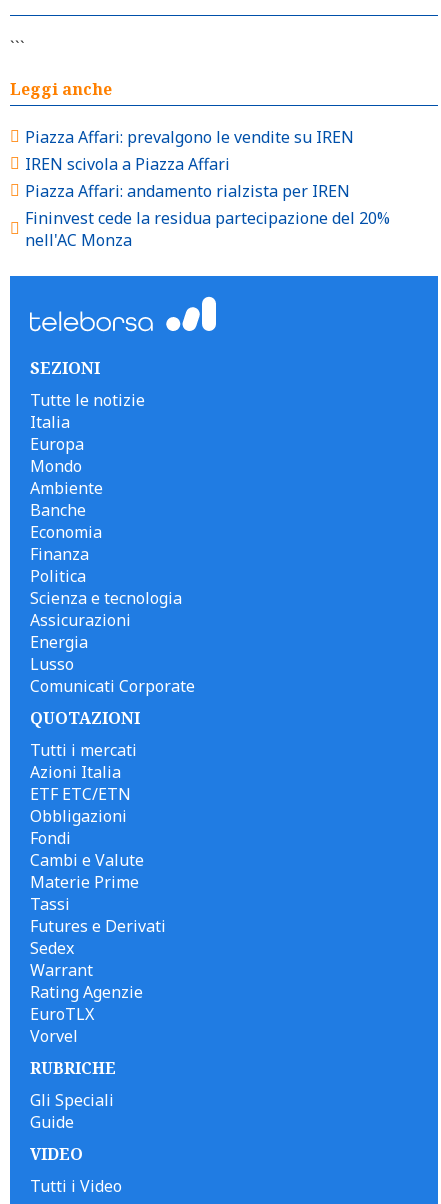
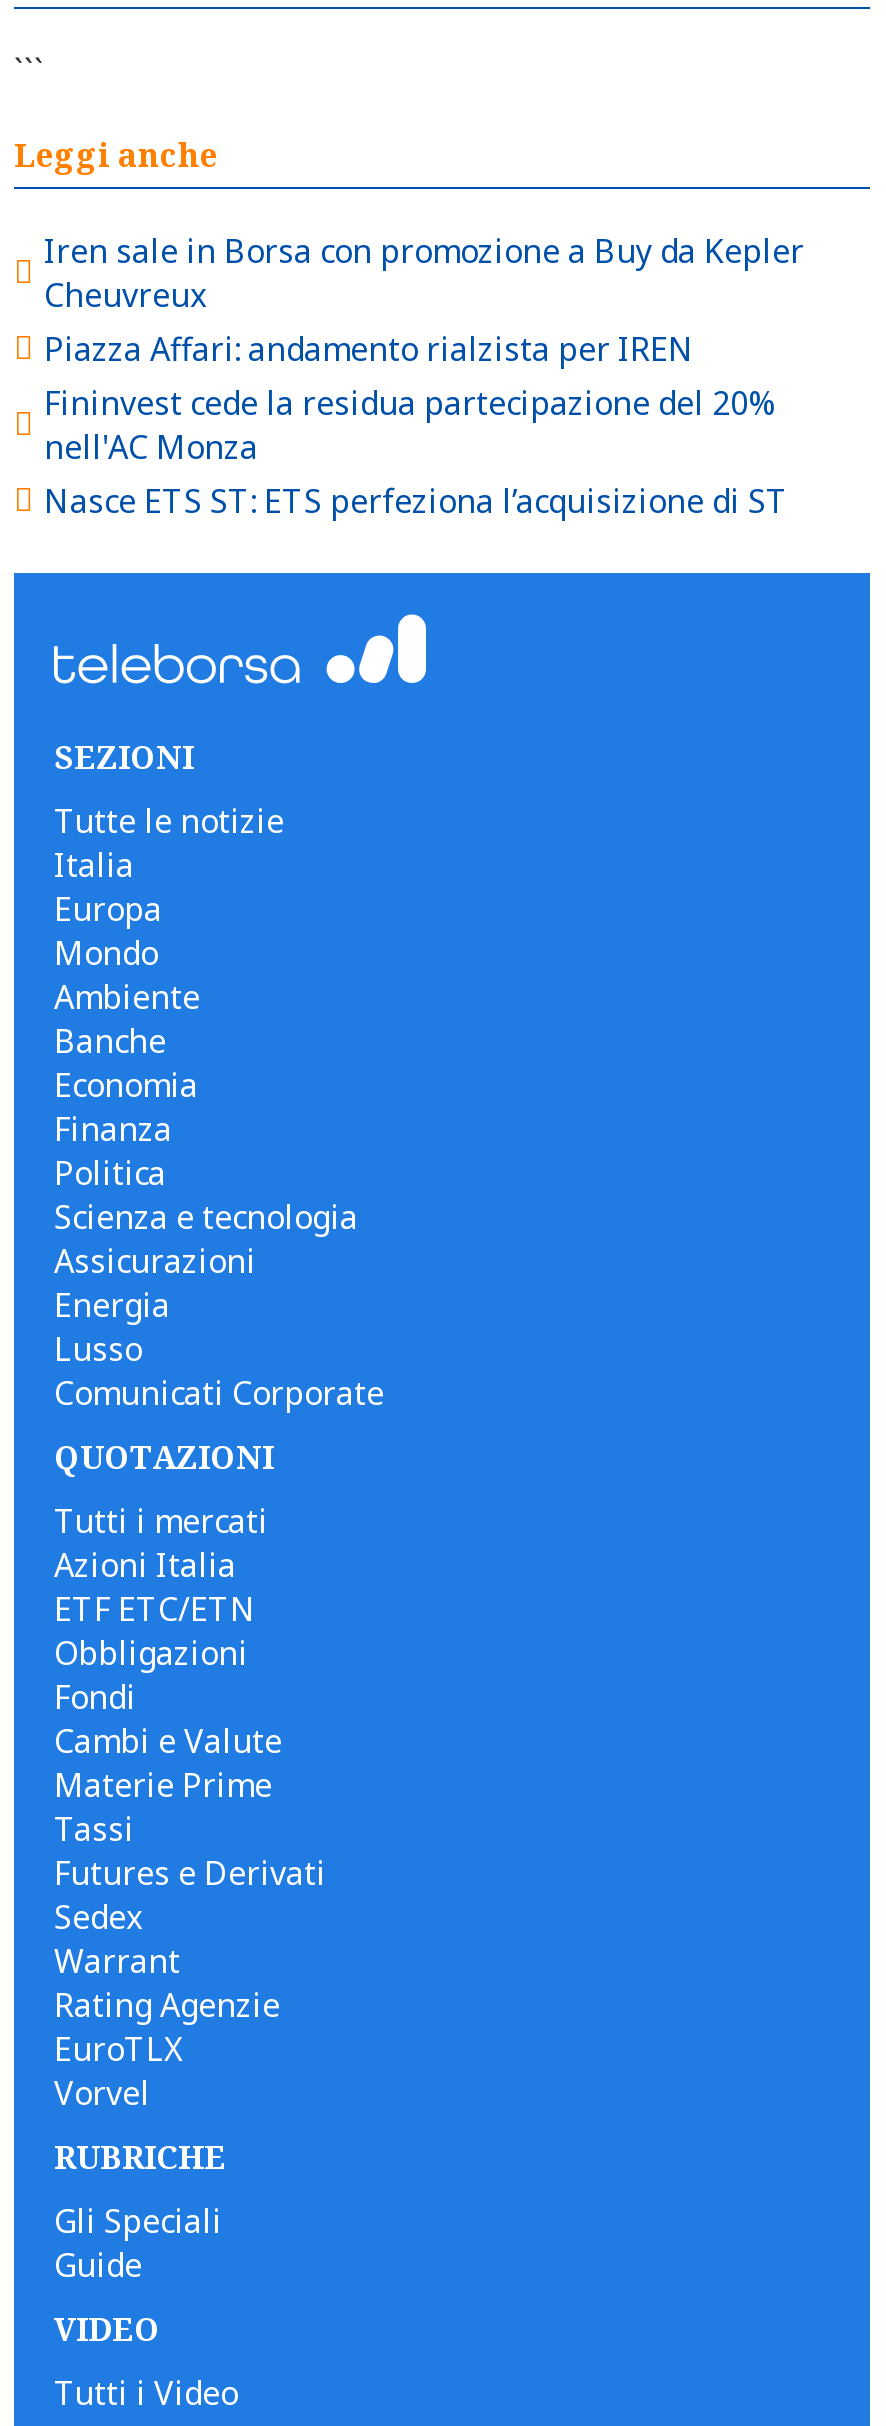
- Piazza Affari: prevalgono le vendite su IREN
- IREN scivola a Piazza Affari
+ Iren sale in Borsa con promozione a Buy da Kepler
+ Cheuvreux

+ Nasce ETS ST: ETS perfeziona l’acquisizione di ST
